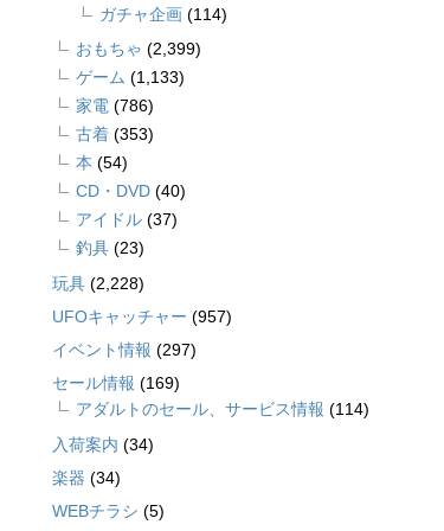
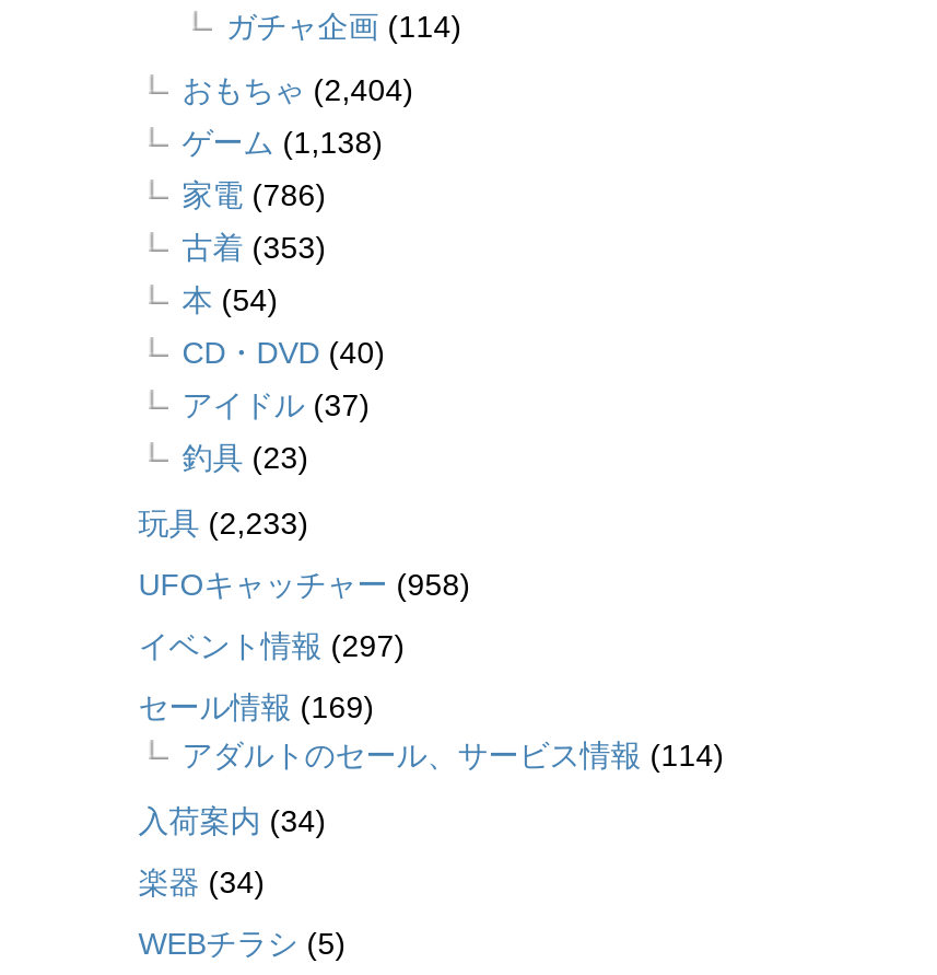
- おもちゃ(2,399)
+ おもちゃ(2,404)

- ゲーム(1,133)
+ ゲーム(1,138)

- 玩具(2,228)
+ 玩具(2,233)

- UFOキャッチャー(957)
+ UFOキャッチャー(958)
